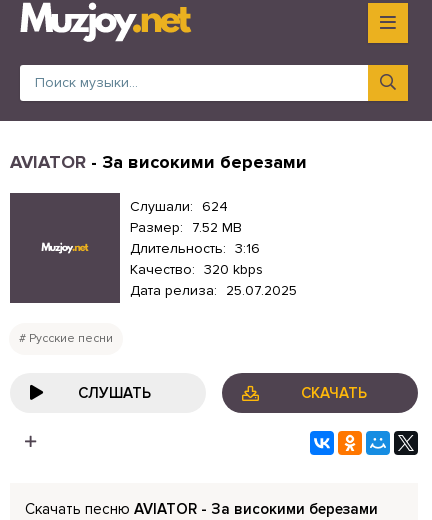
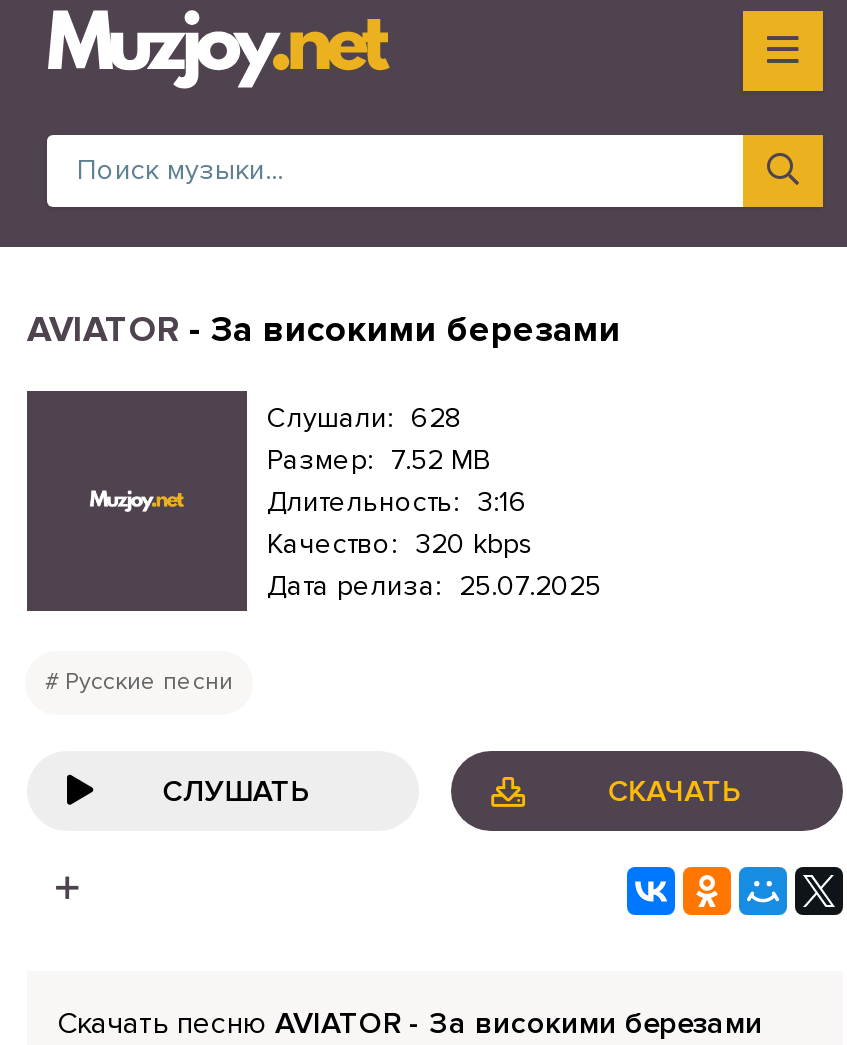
- Слушали: 624
+ Слушали: 628
